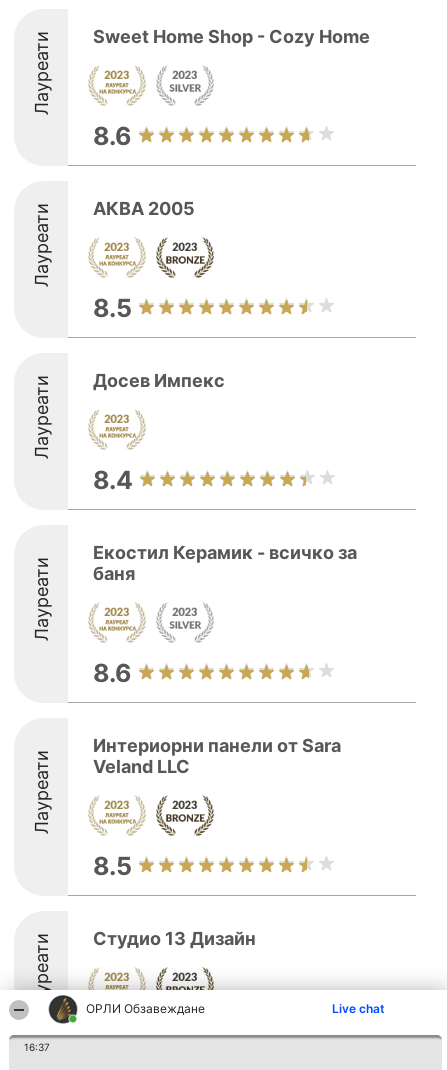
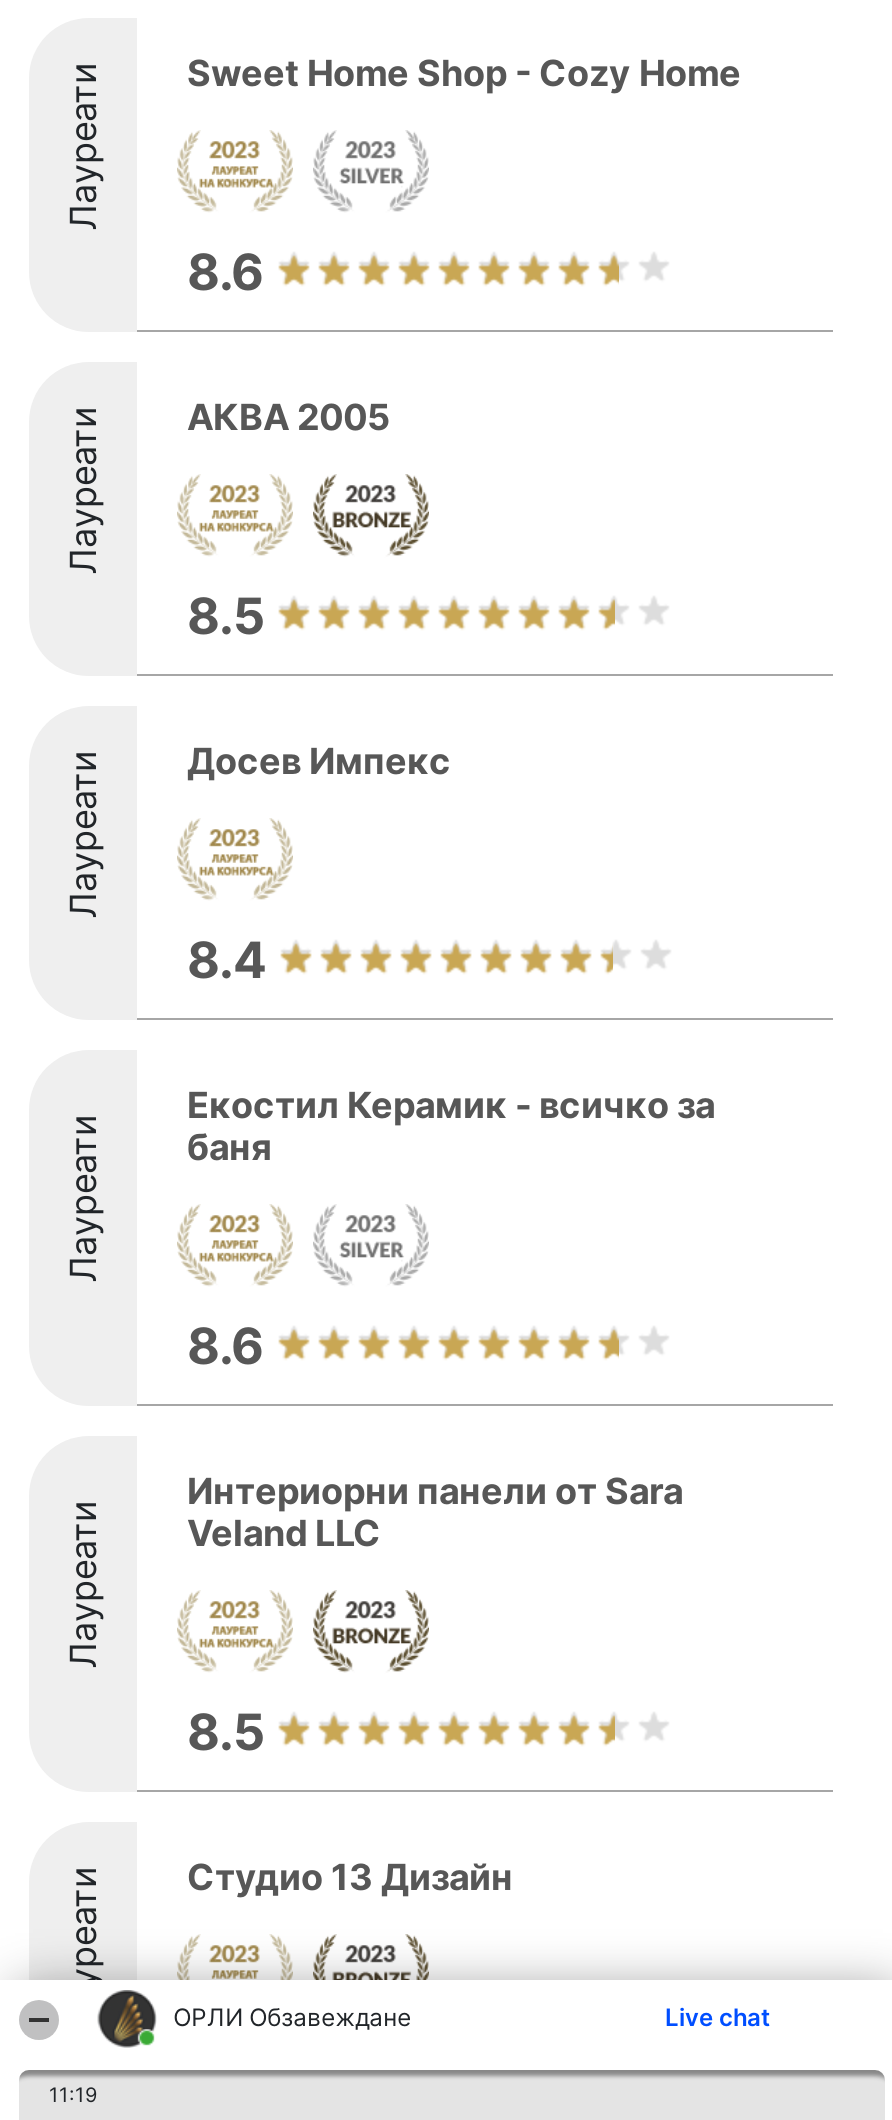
- 16:37
+ 11:19
